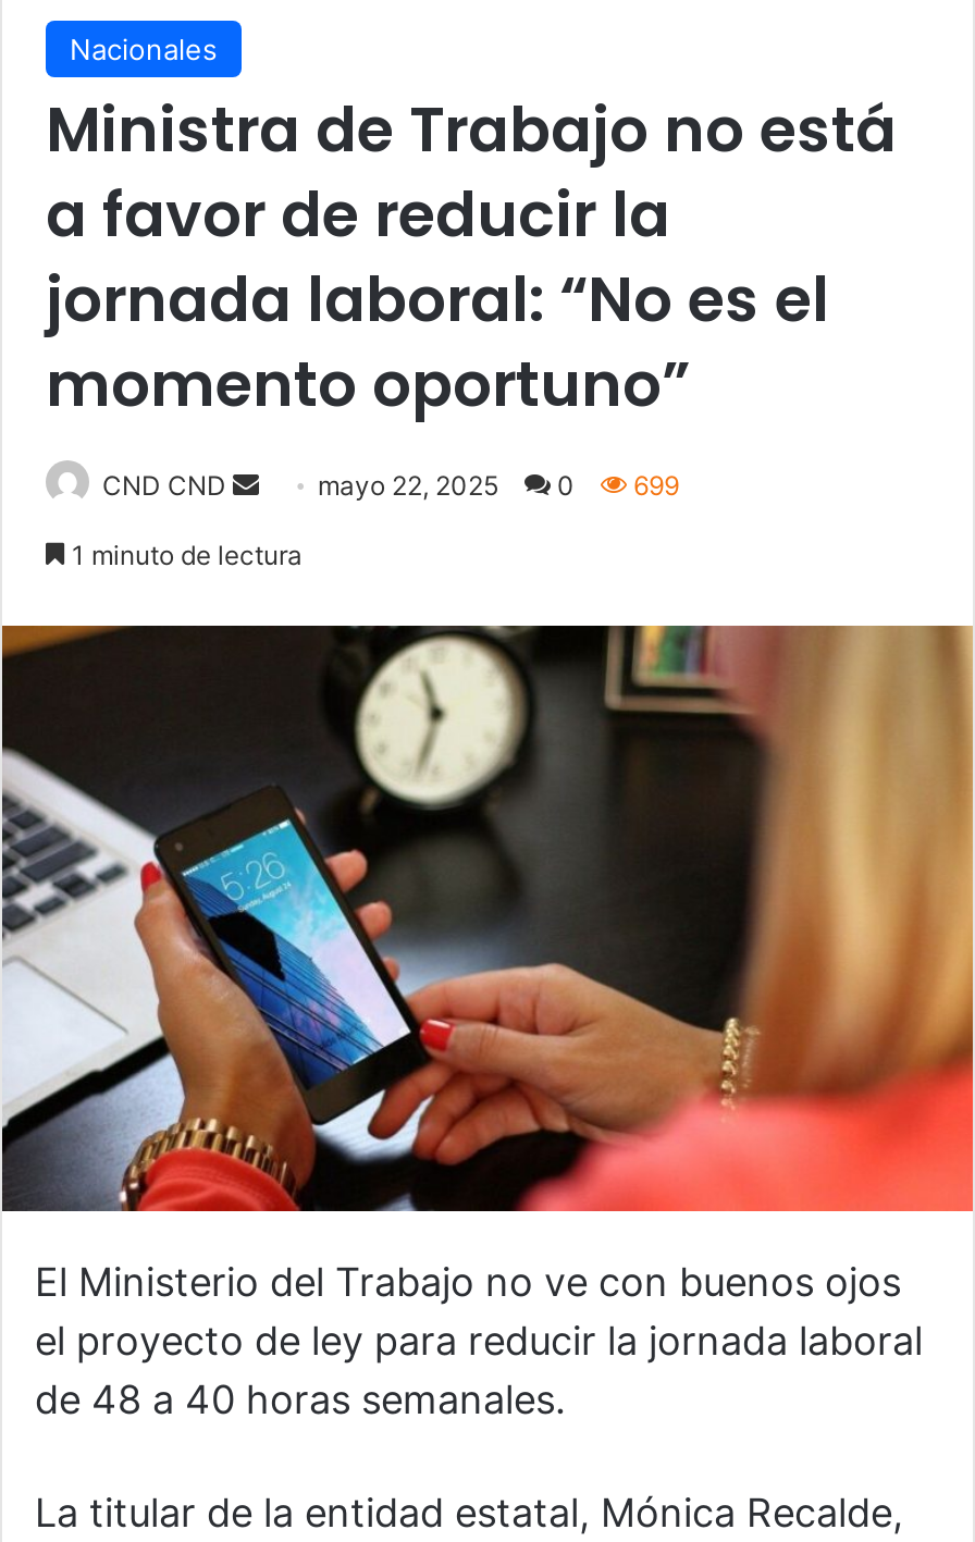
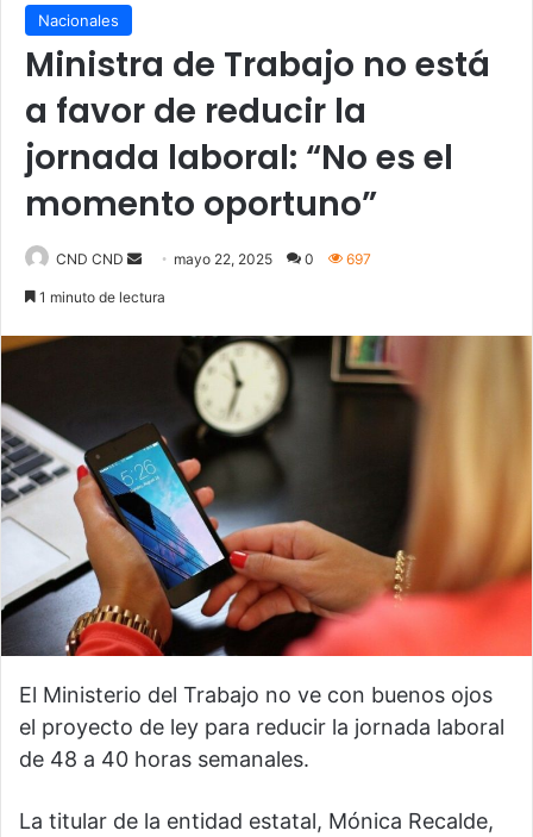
- 699
+ 697
